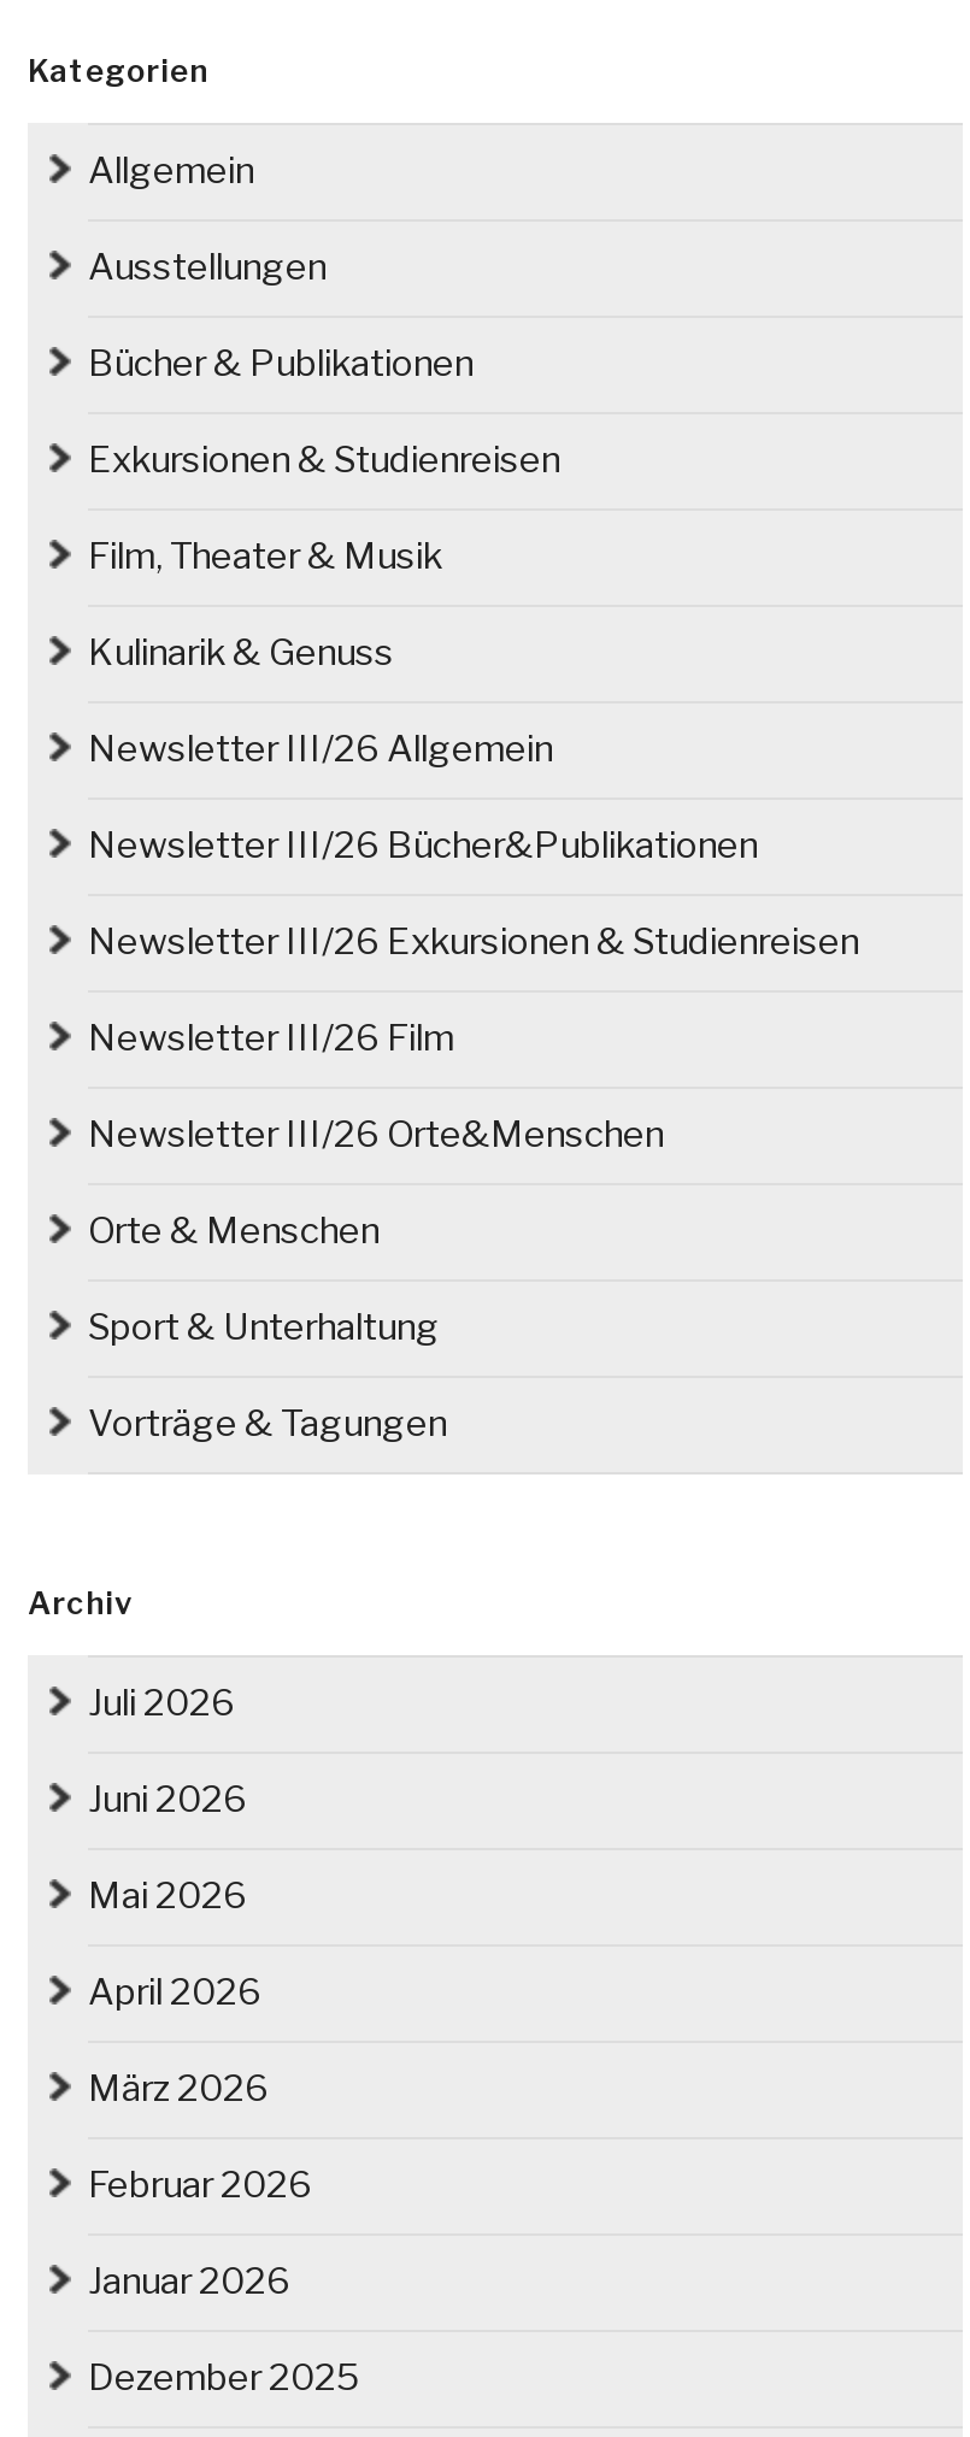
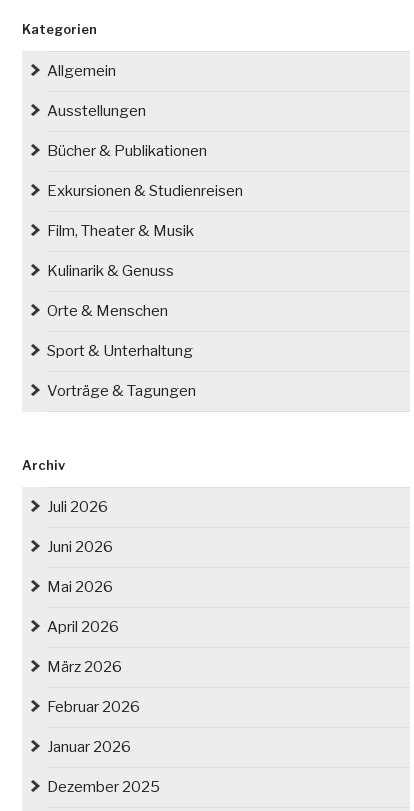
- Newsletter III/26 Allgemein
- Newsletter III/26 Bücher&Publikationen
- Newsletter III/26 Exkursionen & Studienreisen
- Newsletter III/26 Film
- Newsletter III/26 Orte&Menschen
